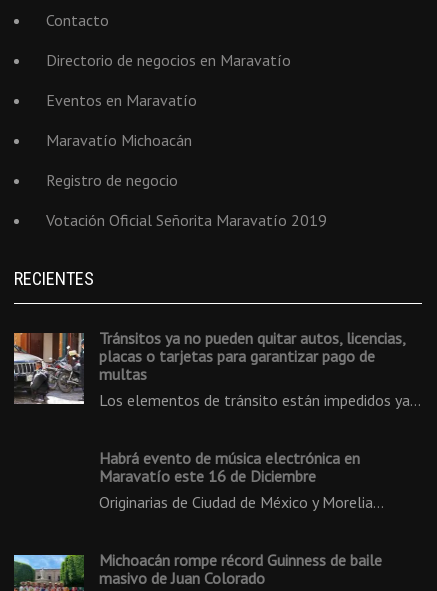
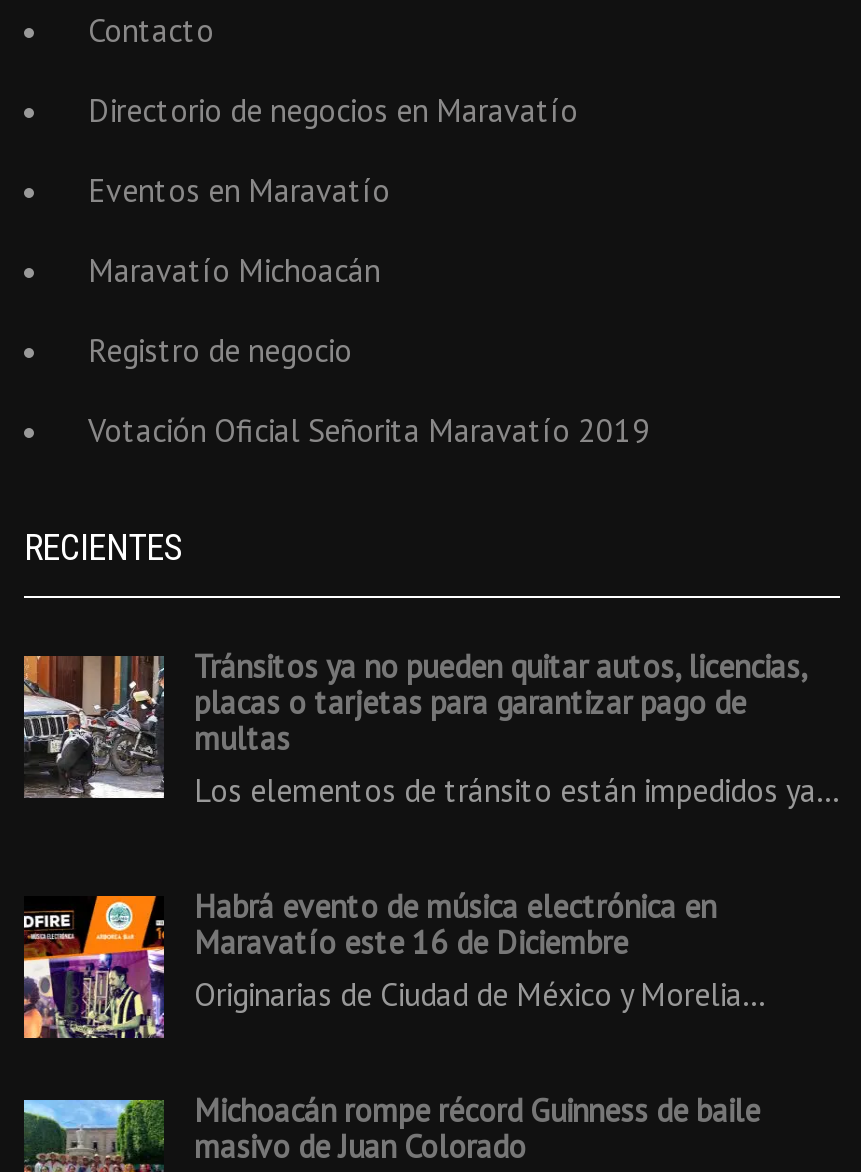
+ [image]
